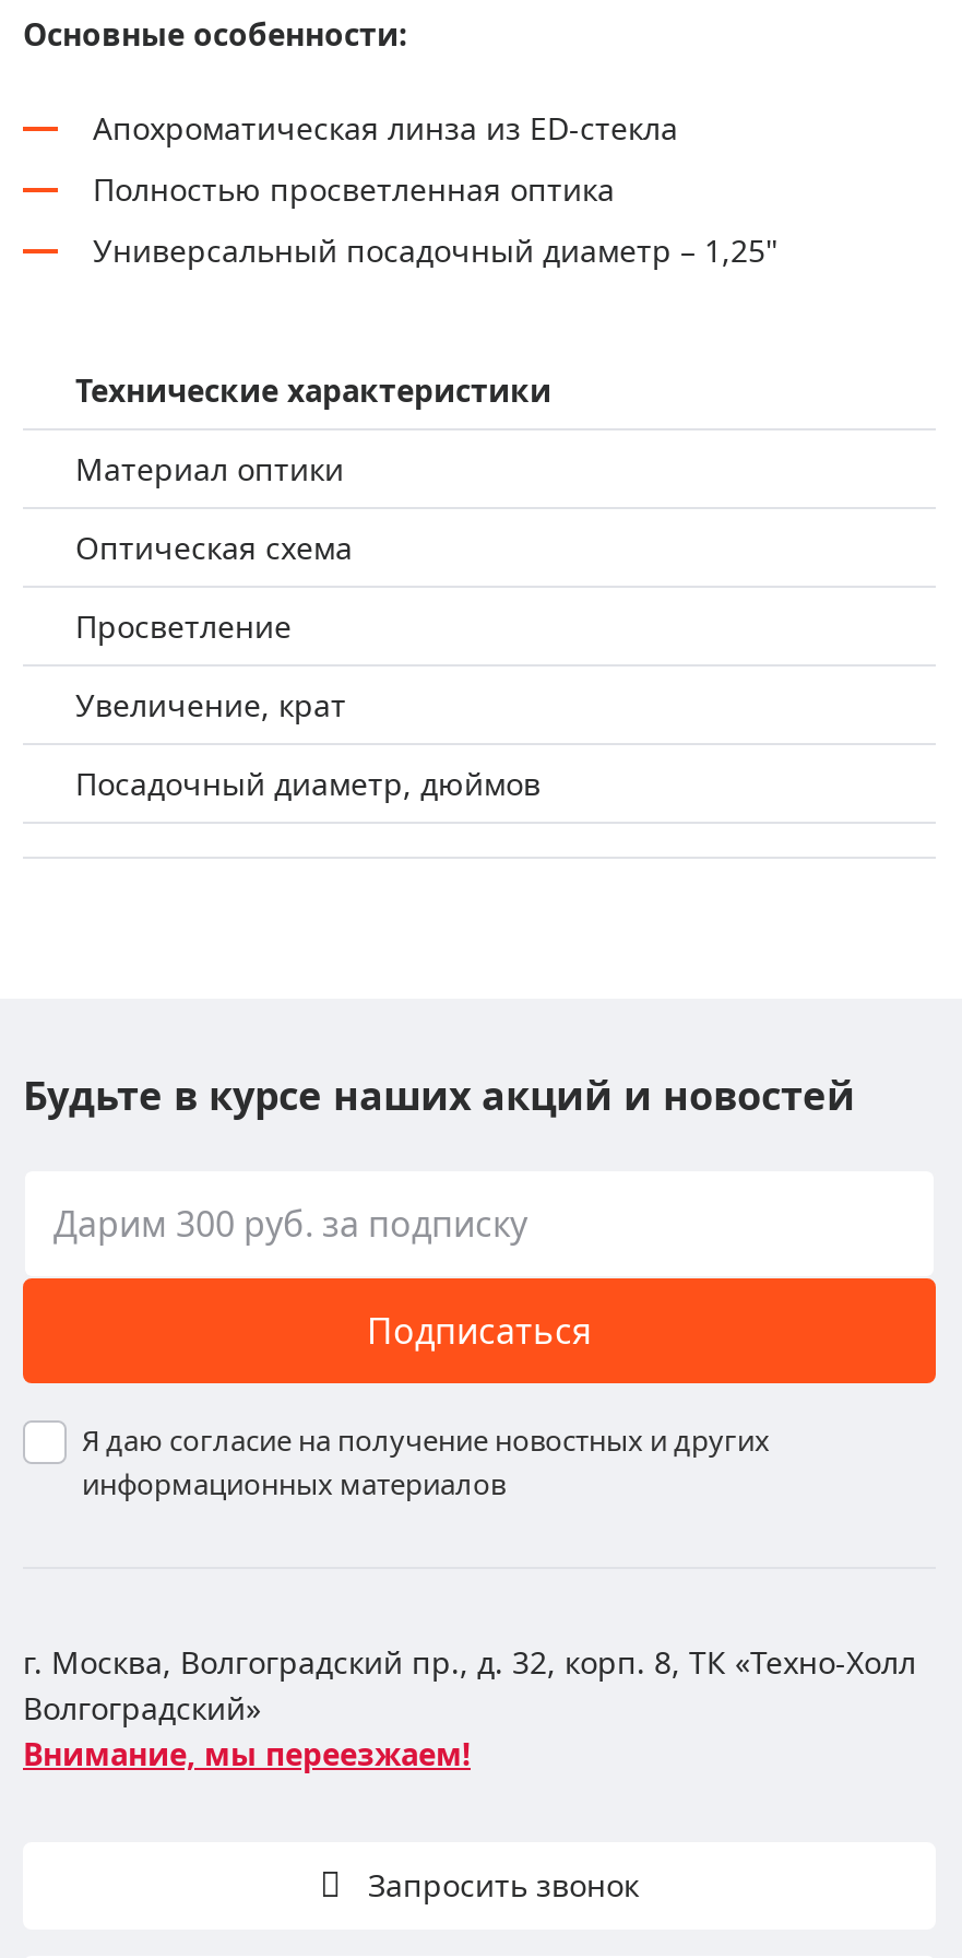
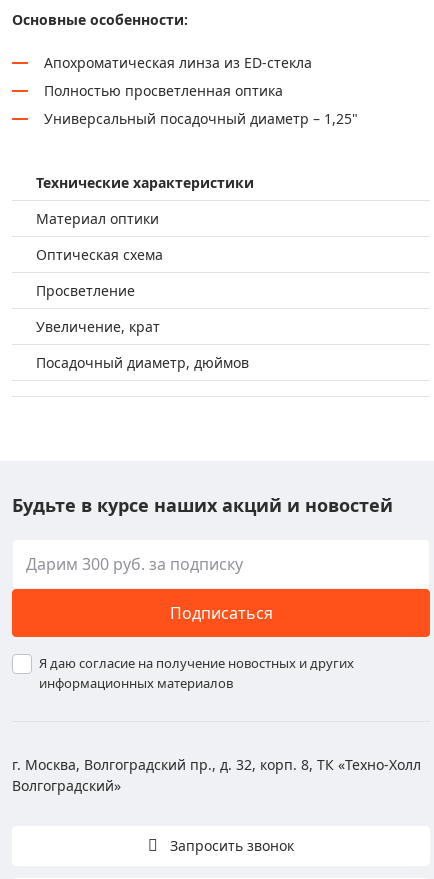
- Внимание, мы переезжаем!
